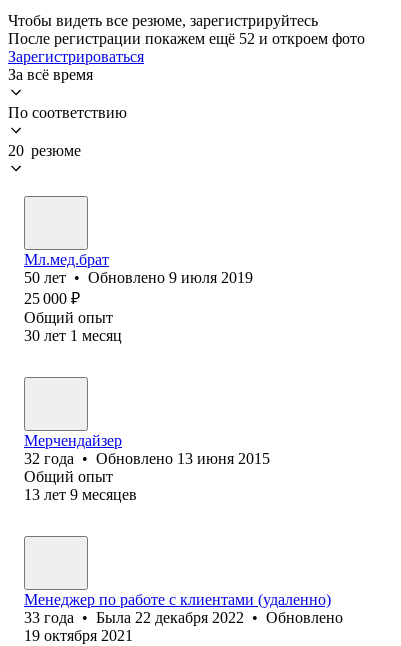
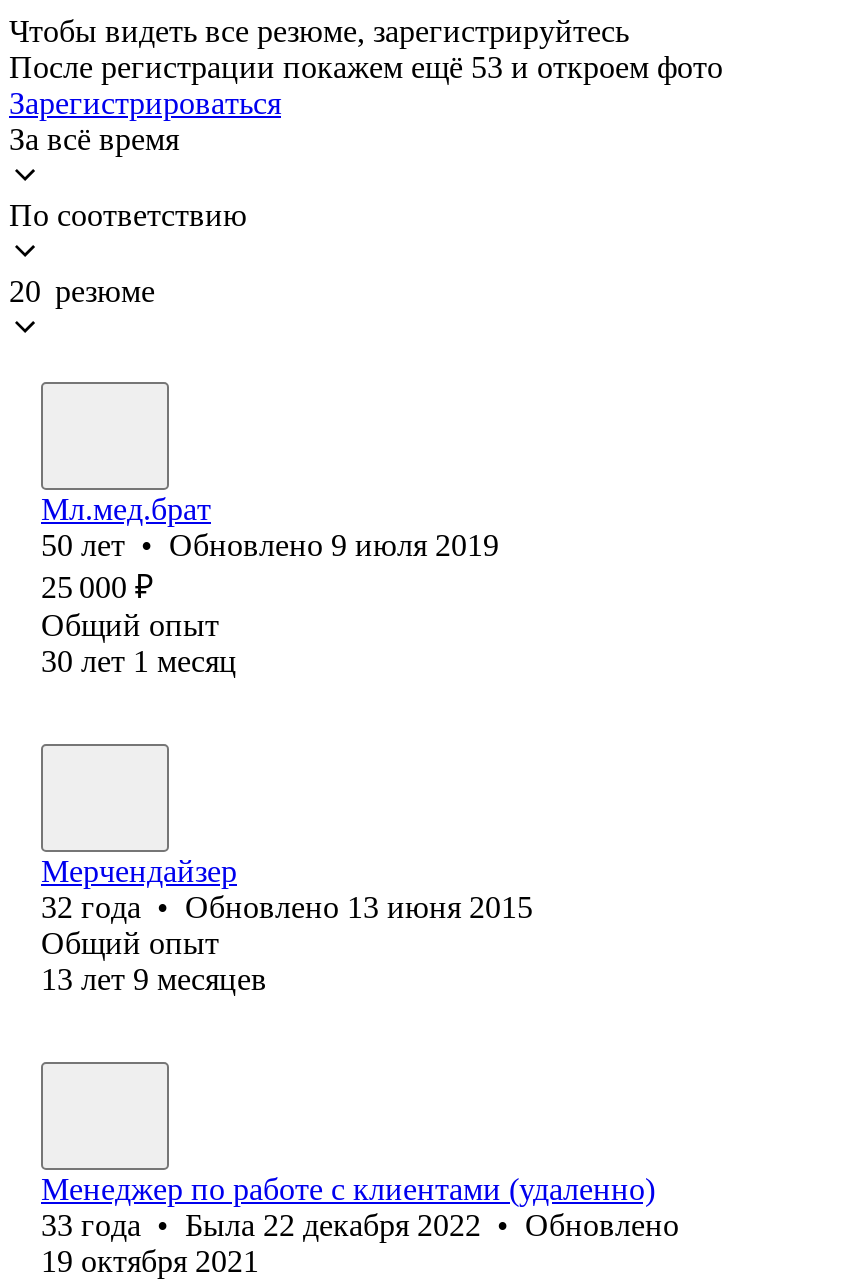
- После регистрации покажем ещё 52 и откроем фото
+ После регистрации покажем ещё 53 и откроем фото
